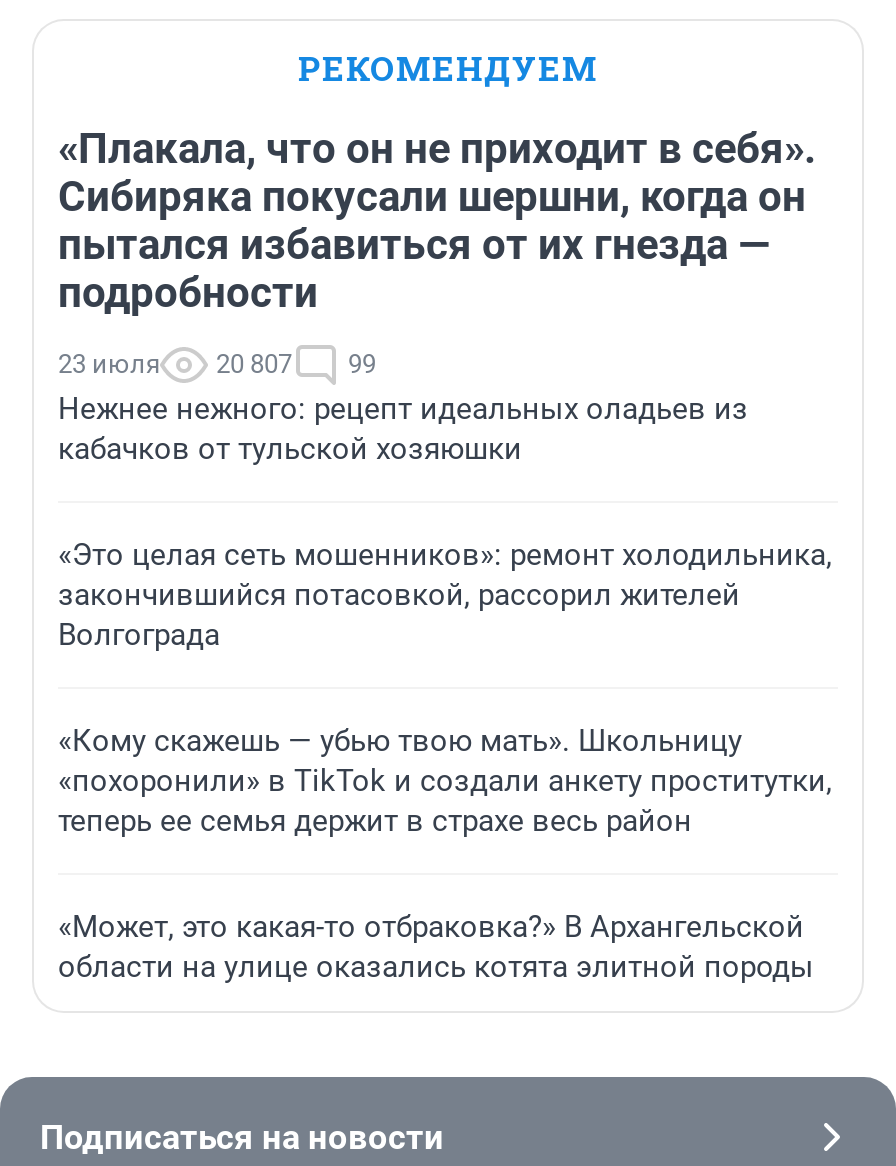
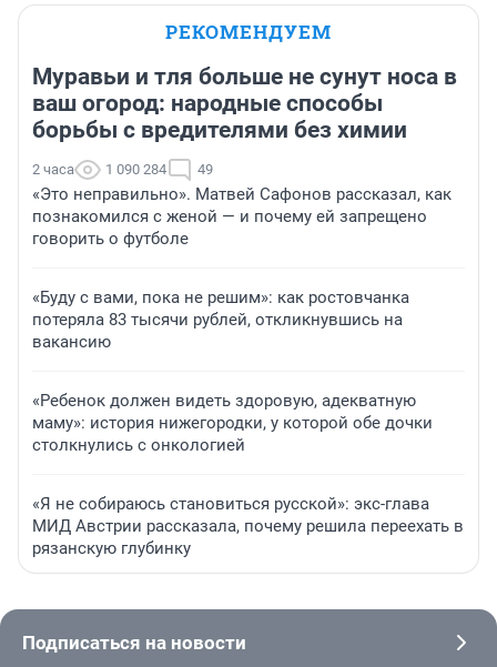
- «Плакала, что он не приходит в себя».
- Сибиряка покусали шершни, когда он
- пытался избавиться от их гнезда —
- подробности
+ Муравьи и тля больше не сунут носа в
+ ваш огород: народные способы
+ борьбы с вредителями без химии

- 23 июля
- 20 807
- 99
- Нежнее нежного: рецепт идеальных оладьев из
- кабачков от тульской хозяюшки
+ 2 часа
+ 1 090 284
+ 49
+ «Это неправильно». Матвей Сафонов рассказал, как
+ познакомился с женой — и почему ей запрещено
+ говорить о футболе

- «Это целая сеть мошенников»: ремонт холодильника,
- закончившийся потасовкой, рассорил жителей
- Волгограда
+ «Буду с вами, пока не решим»: как ростовчанка
+ потеряла 83 тысячи рублей, откликнувшись на
+ вакансию

- «Кому скажешь — убью твою мать». Школьницу
- «похоронили» в TikTok и создали анкету проститутки,
- теперь ее семья держит в страхе весь район
+ «Ребенок должен видеть здоровую, адекватную
+ маму»: история нижегородки, у которой обе дочки
+ столкнулись с онкологией

- «Может, это какая-то отбраковка?» В Архангельской
- области на улице оказались котята элитной породы
+ «Я не собираюсь становиться русской»: экс-глава
+ МИД Австрии рассказала, почему решила переехать в
+ рязанскую глубинку
